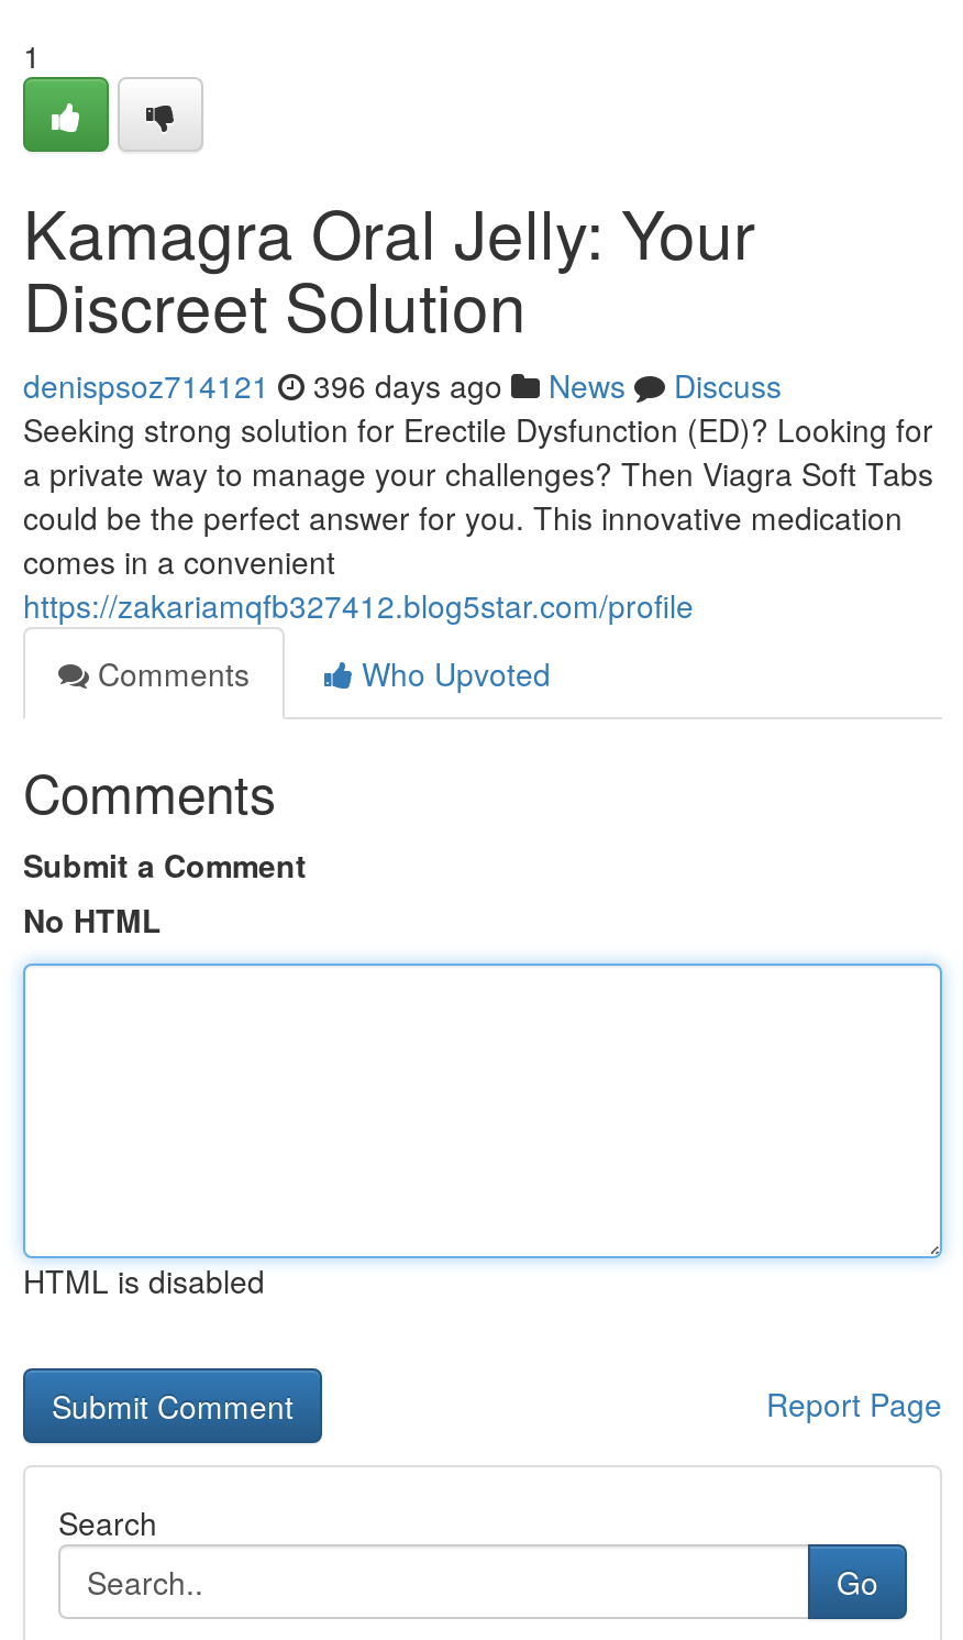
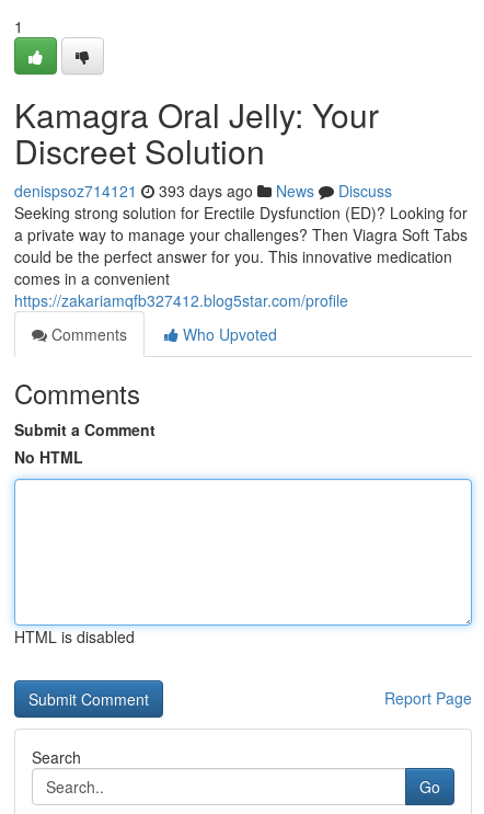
- denispsoz714121 396 days ago News Discuss
+ denispsoz714121 393 days ago News Discuss
